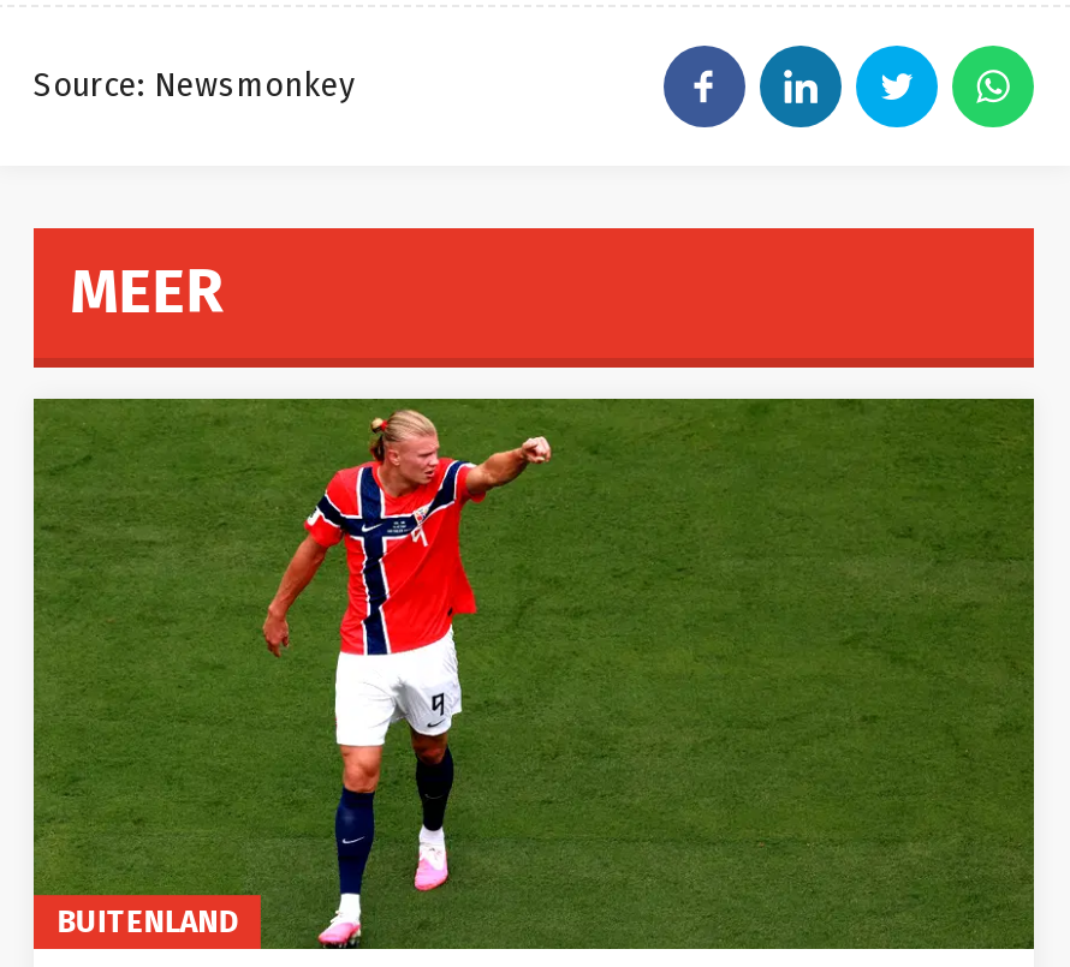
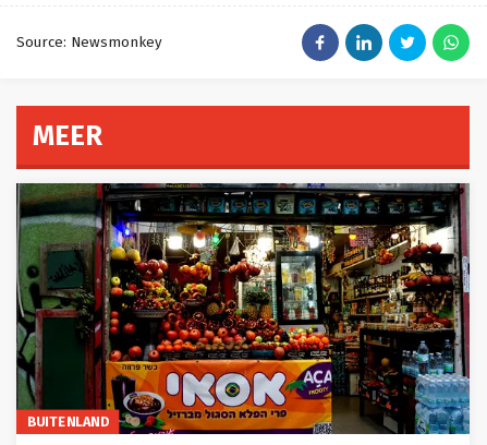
- [image]
+ [image]
